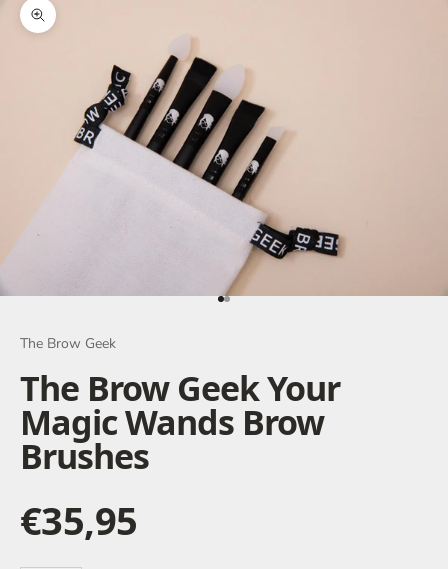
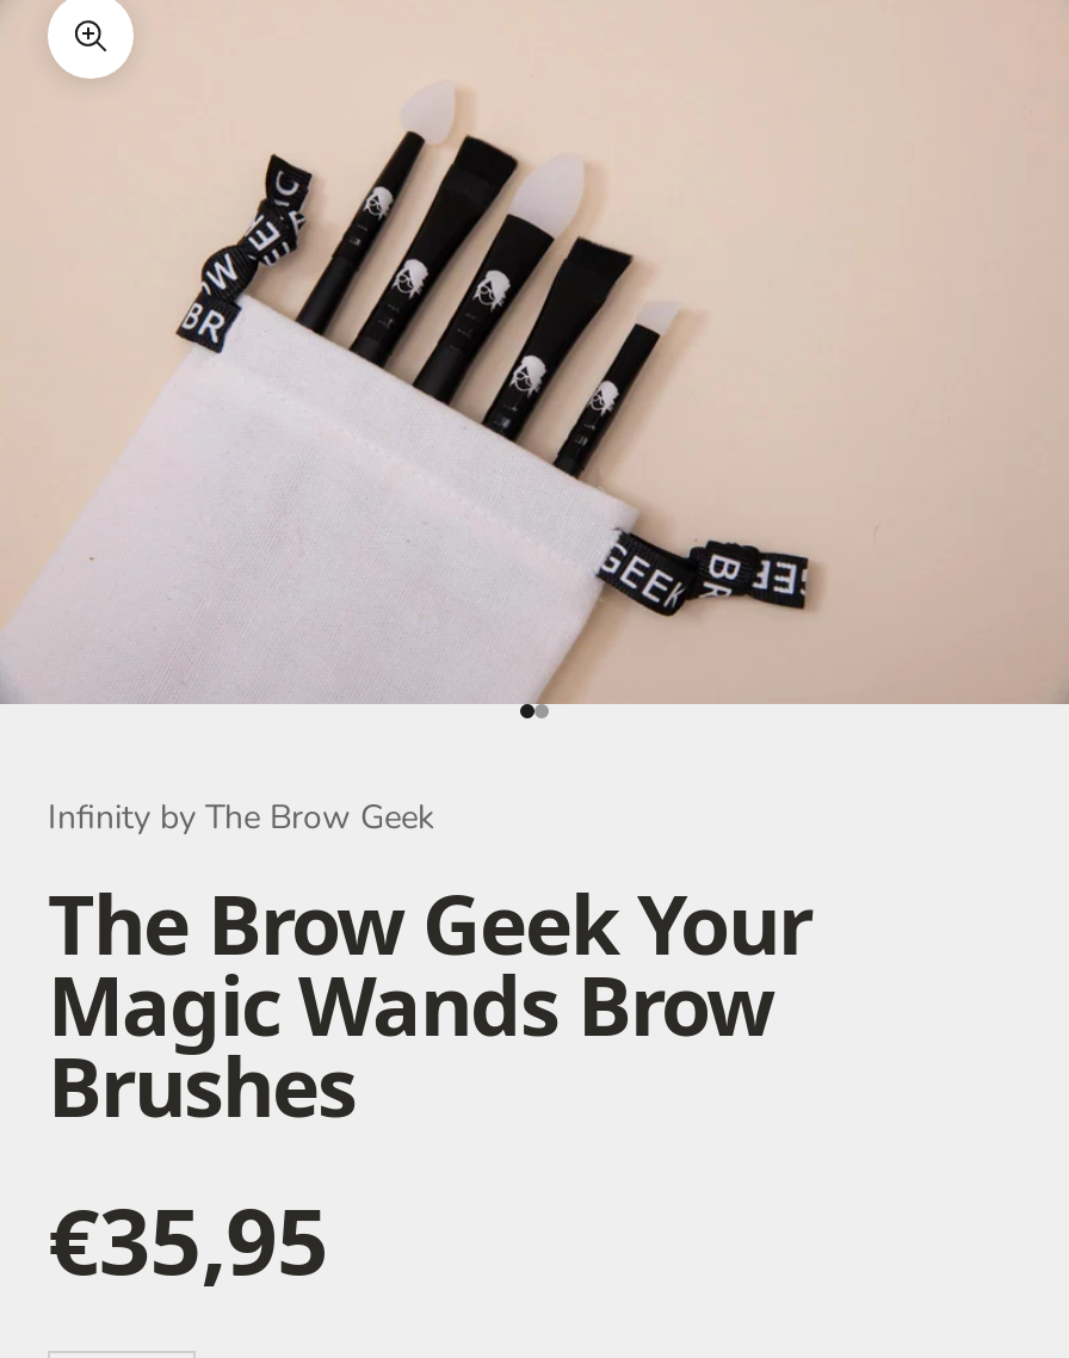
- The Brow Geek
+ Infinity by The Brow Geek
